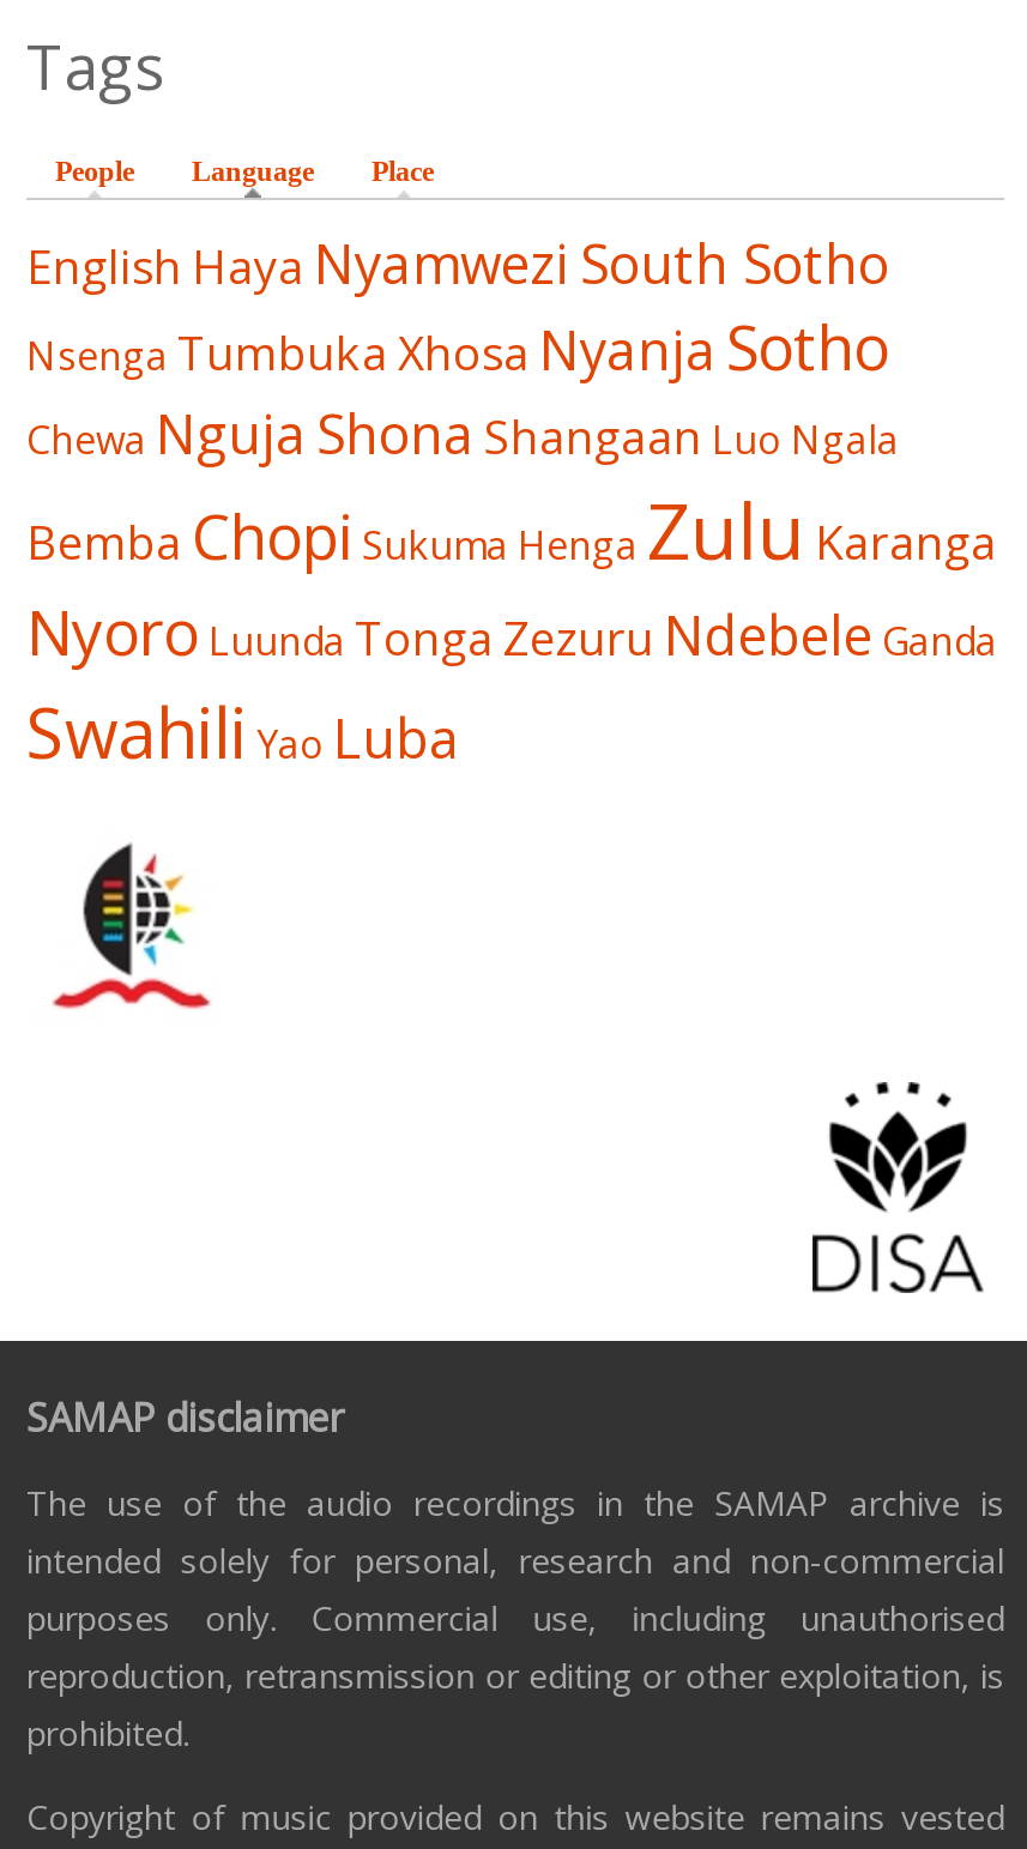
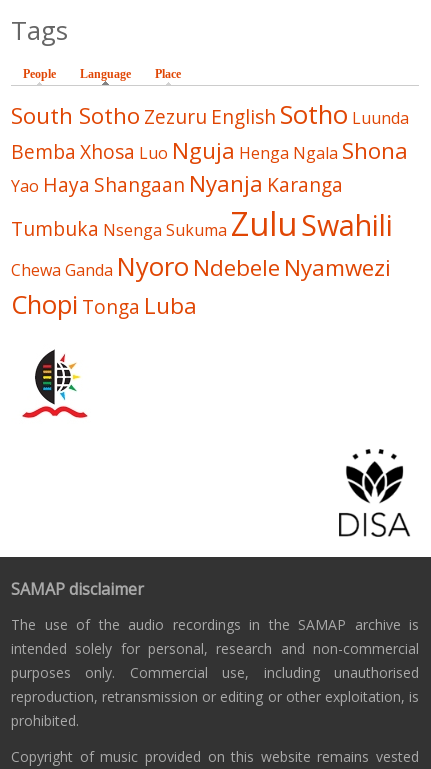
- English Haya Nyamwezi South Sotho
- Nsenga Tumbuka Xhosa Nyanja Sotho
- Chewa Nguja Shona Shangaan Luo Ngala
- Bemba Chopi Sukuma Henga Zulu Karanga
- Nyoro Luunda Tonga Zezuru Ndebele Ganda
- Swahili Yao Luba
+ South Sotho Zezuru English Sotho Luunda
+ Bemba Xhosa Luo Nguja Henga Ngala Shona
+ Yao Haya Shangaan Nyanja Karanga
+ Tumbuka Nsenga Sukuma Zulu Swahili
+ Chewa Ganda Nyoro Ndebele Nyamwezi
+ Chopi Tonga Luba
